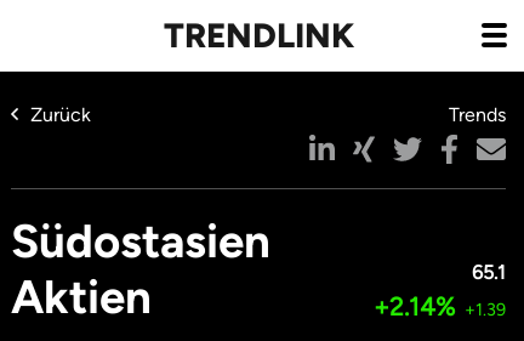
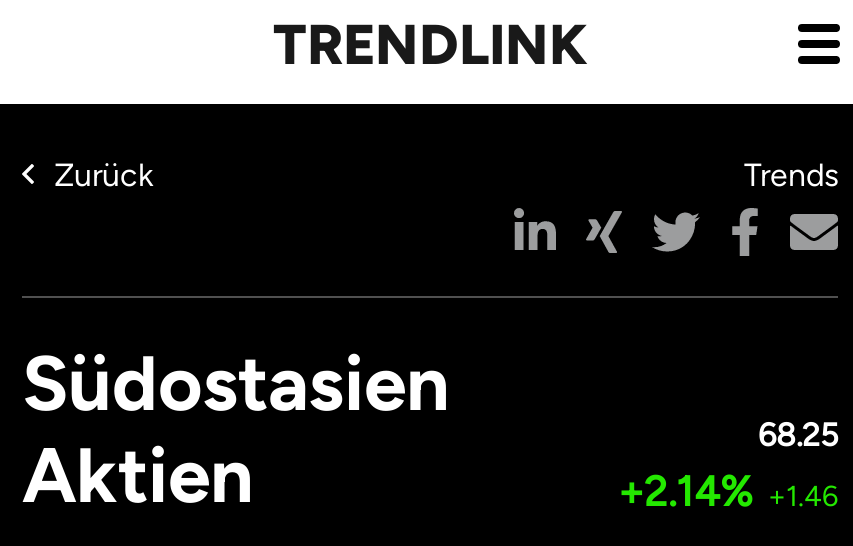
- 65.1
+ 68.25

- +2.14% +1.39
+ +2.14% +1.46
